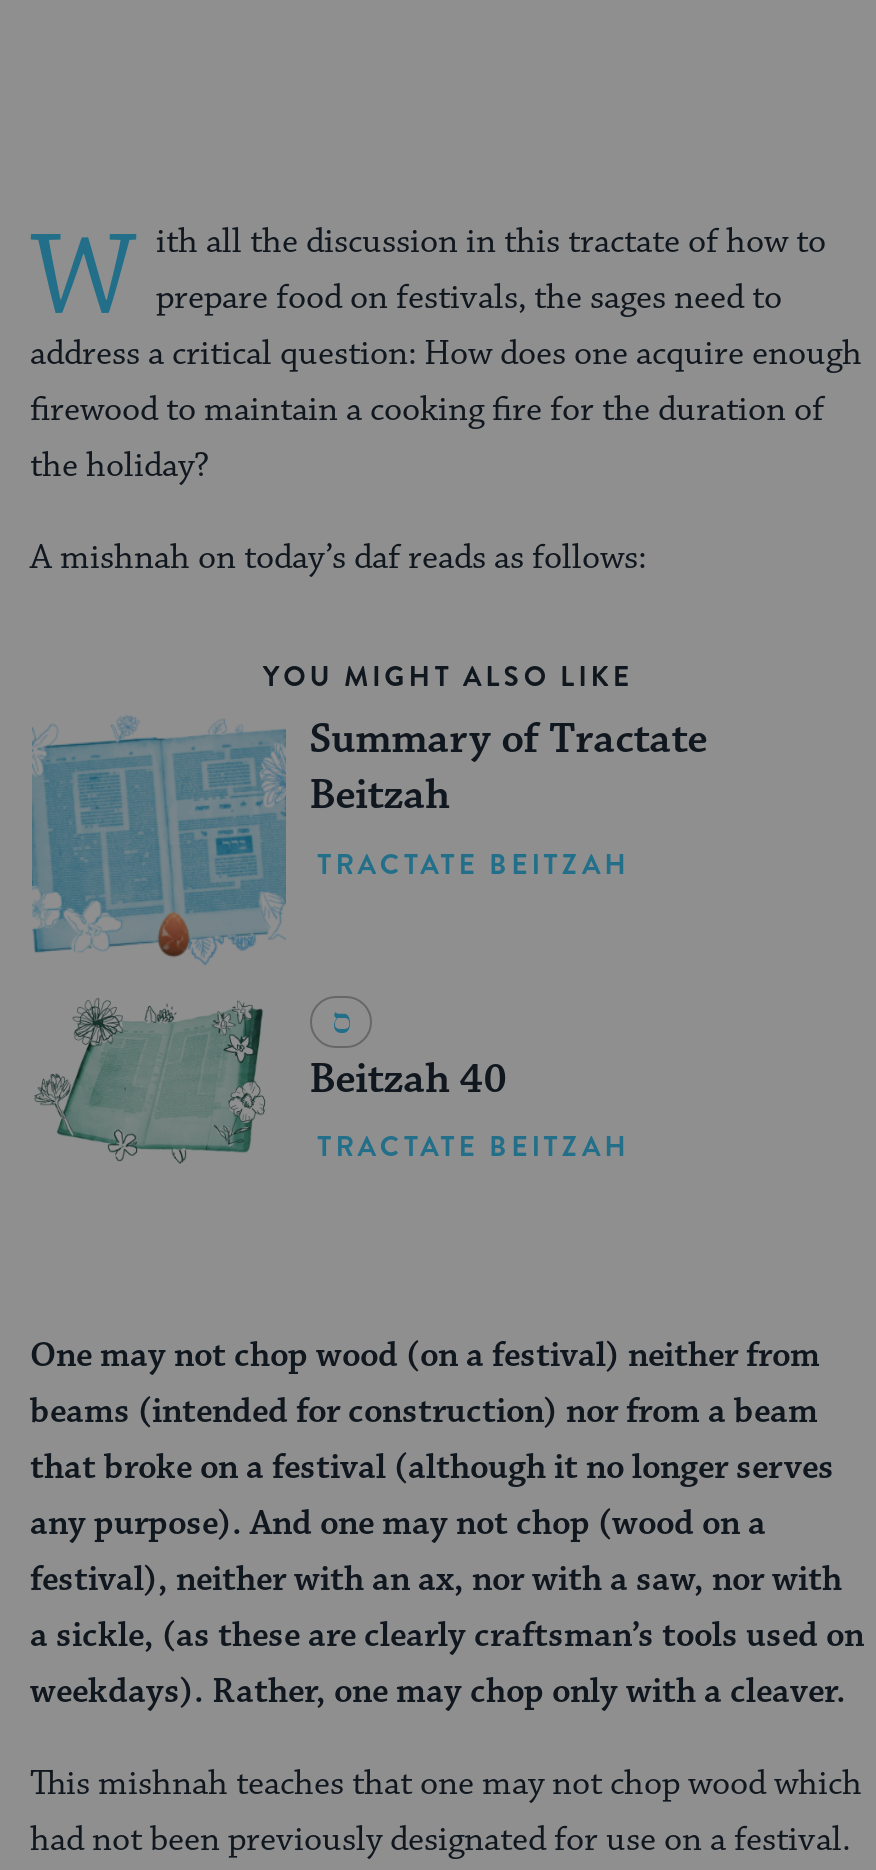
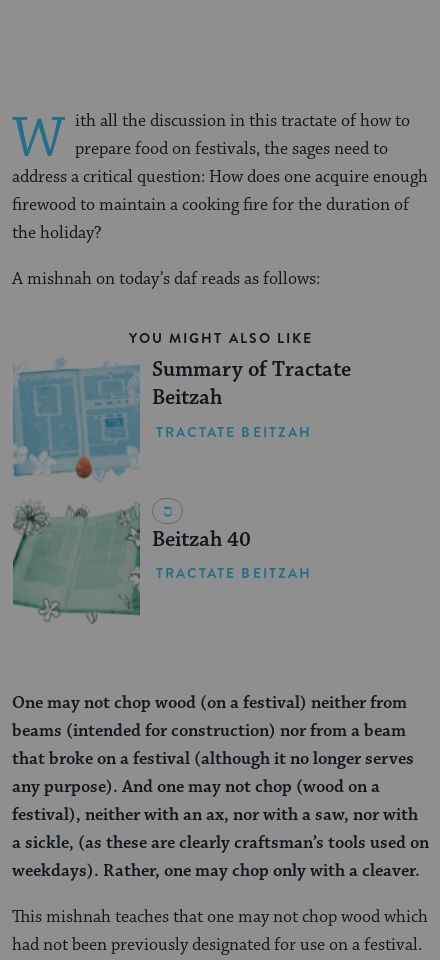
- [image]
+ [image]
